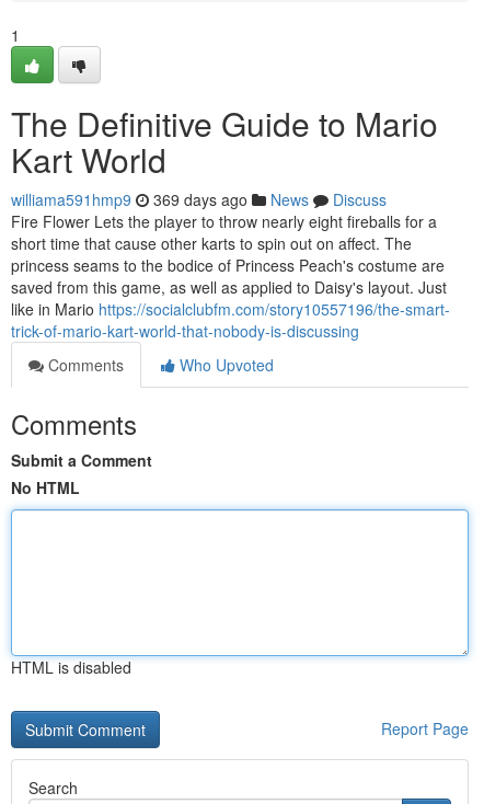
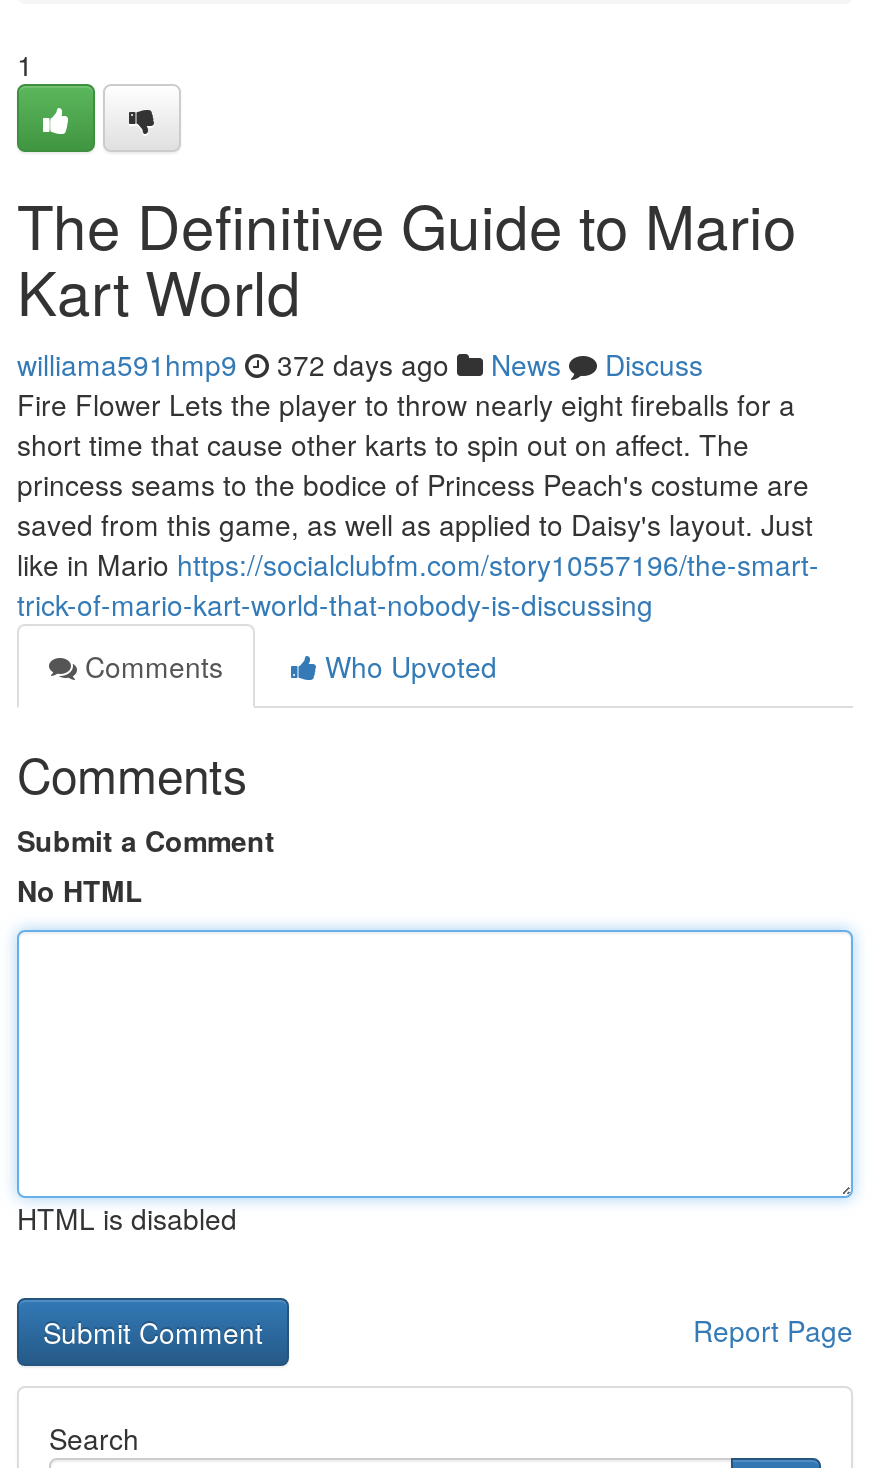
- williama591hmp9 369 days ago News Discuss
+ williama591hmp9 372 days ago News Discuss
